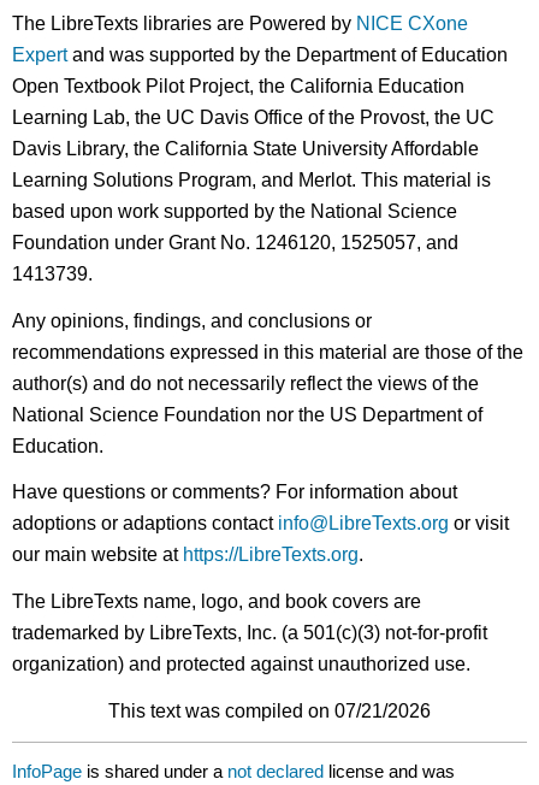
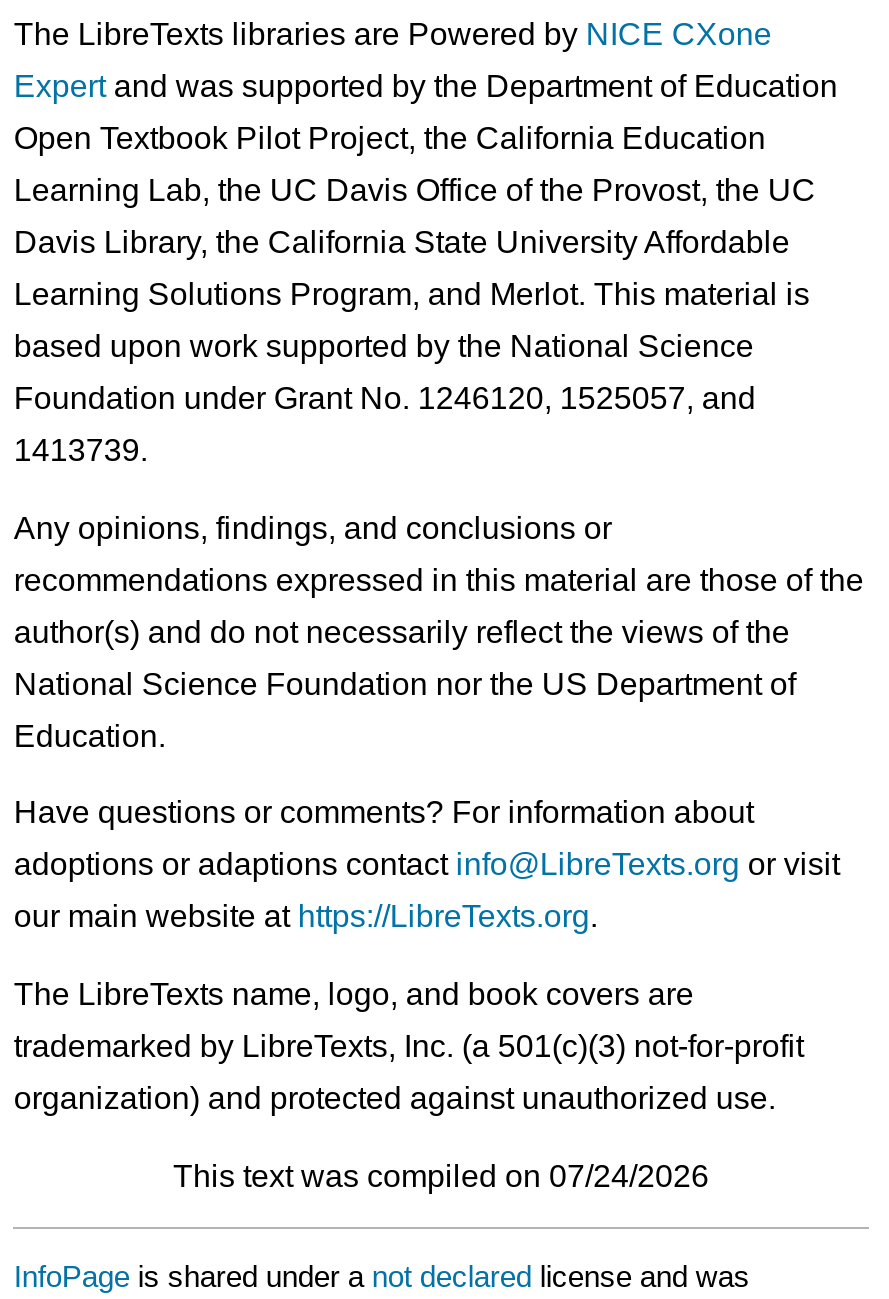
- This text was compiled on 07/21/2026
+ This text was compiled on 07/24/2026
